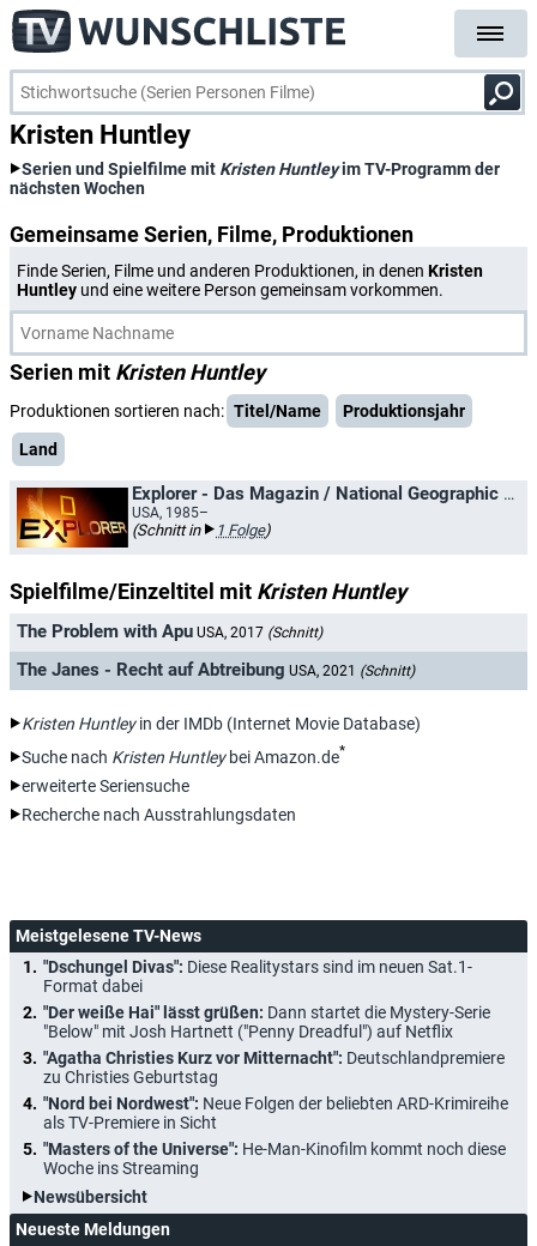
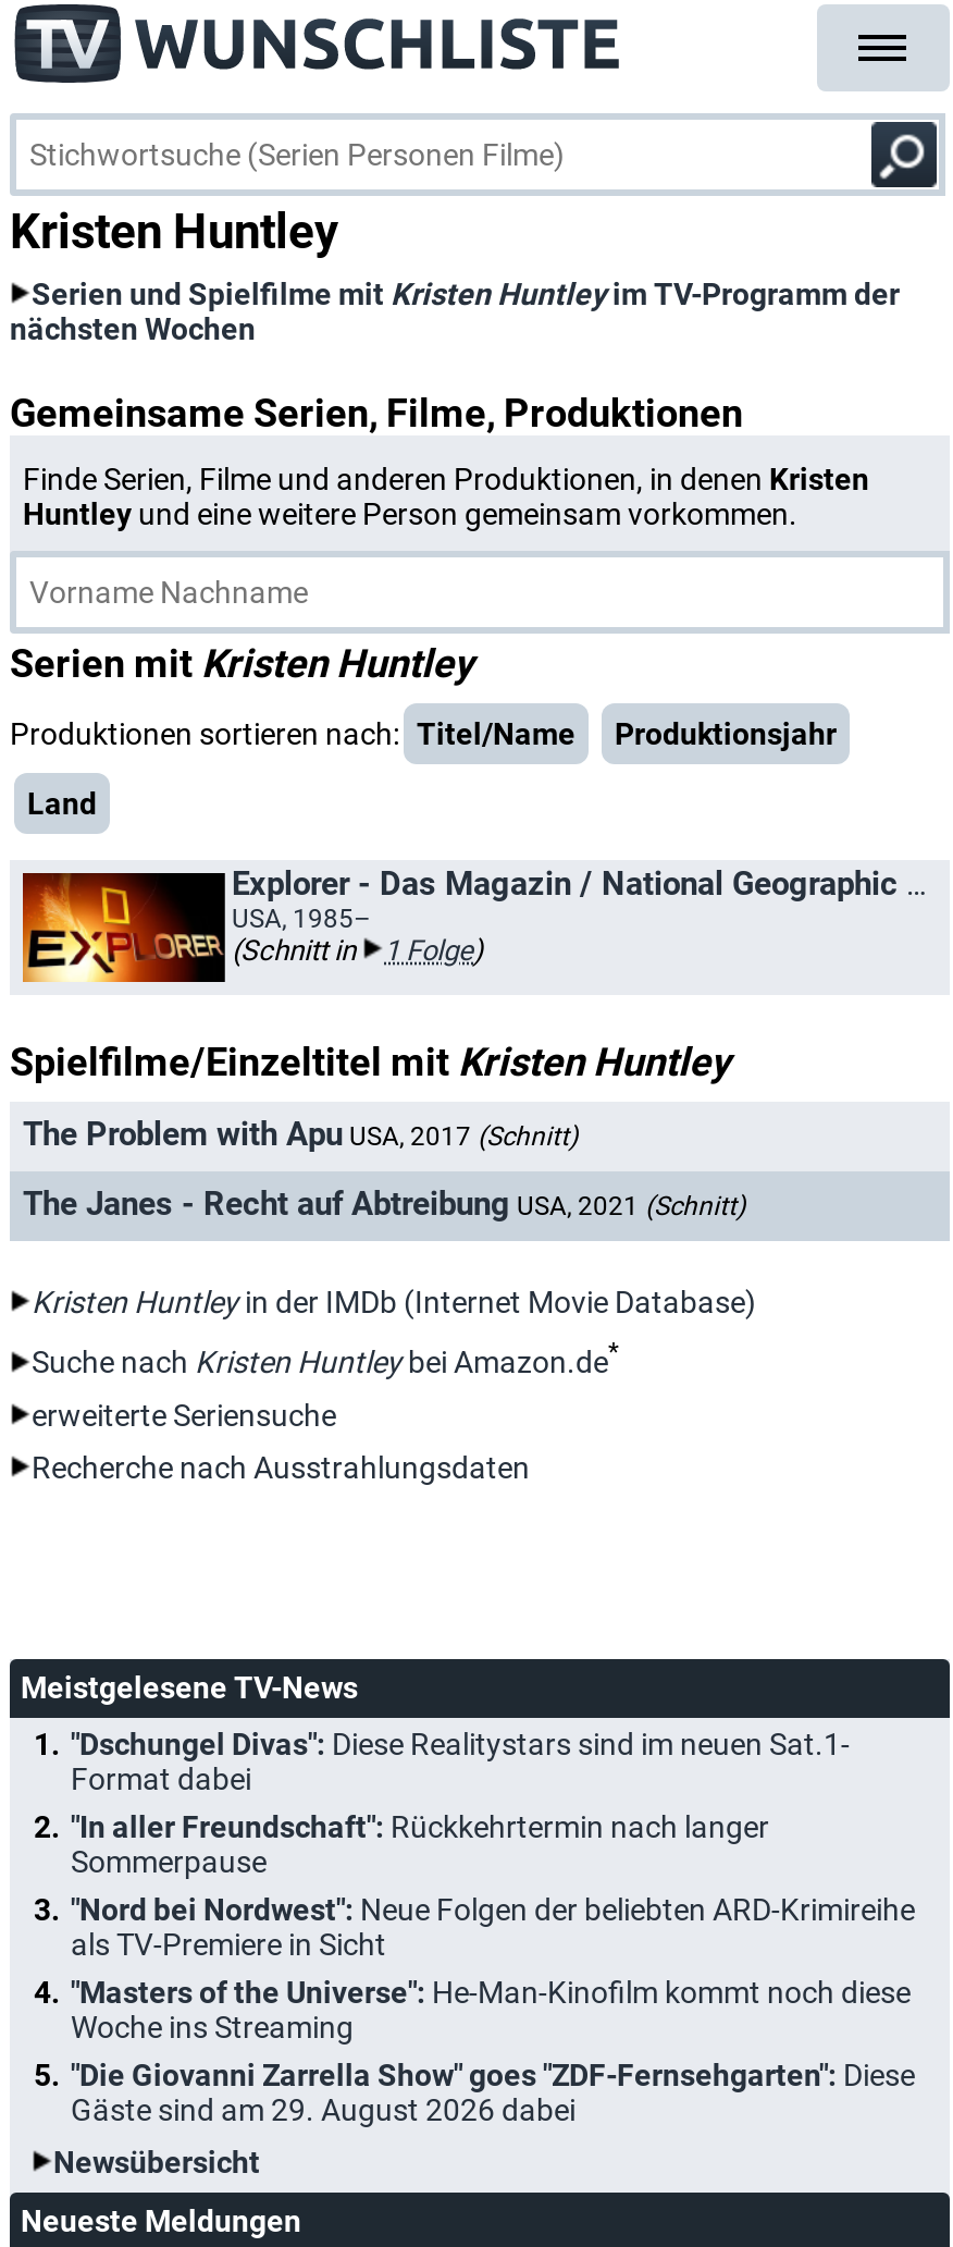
- "Der weiße Hai" lässt grüßen: Dann startet die Mystery-Serie
- "Below" mit Josh Hartnett ("Penny Dreadful") auf Netflix
- "Agatha Christies Kurz vor Mitternacht": Deutschlandpremiere
- zu Christies Geburtstag
+ "In aller Freundschaft": Rückkehrtermin nach langer
+ Sommerpause

moved up: "Nord bei Nordwest": Neue Folgen der beliebten ARD-Krimireihe | als TV-Premiere in Sicht | "Masters of the Universe": He-Man-Kinofilm kommt noch diese | Woche ins Streaming

+ "Die Giovanni Zarrella Show" goes "ZDF-Fernsehgarten": Diese
+ Gäste sind am 29. August 2026 dabei
